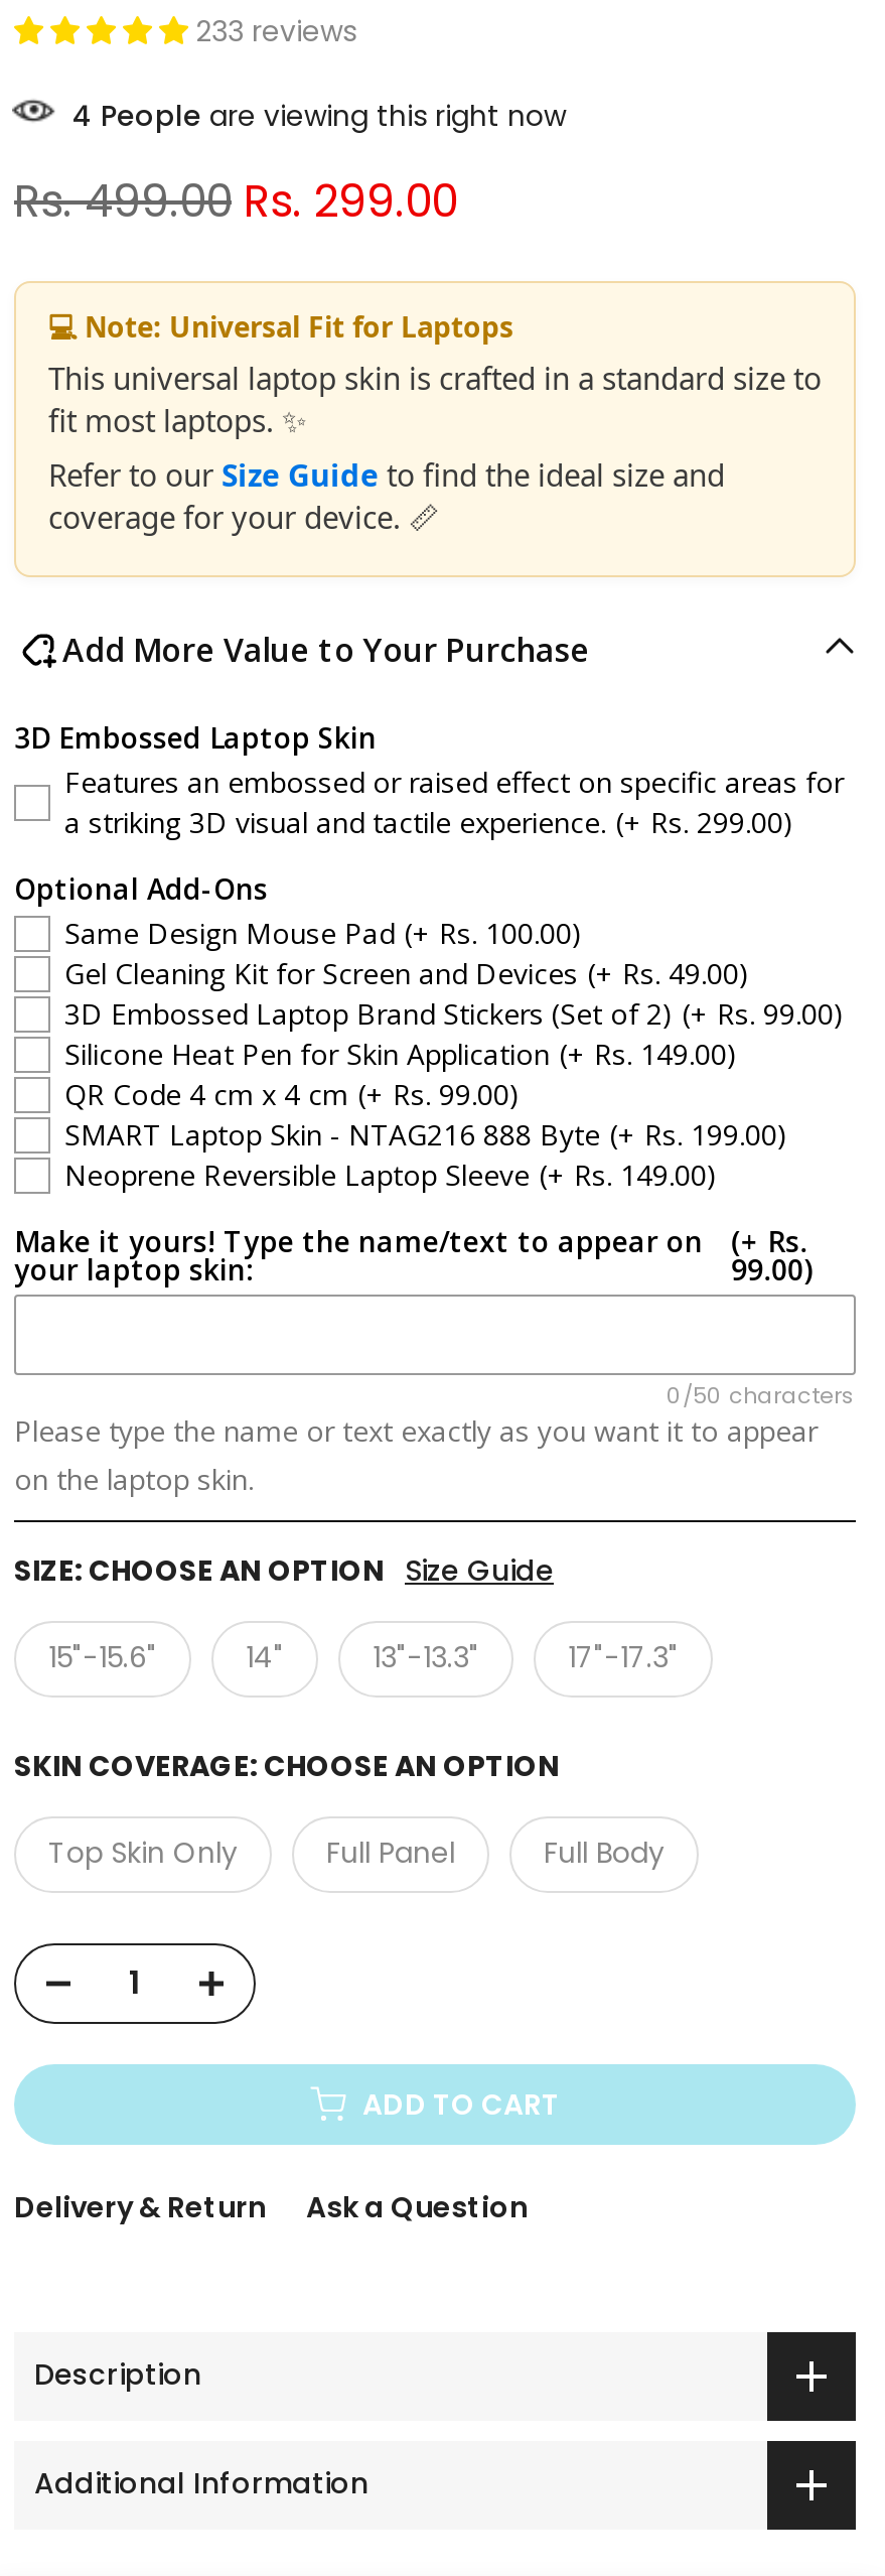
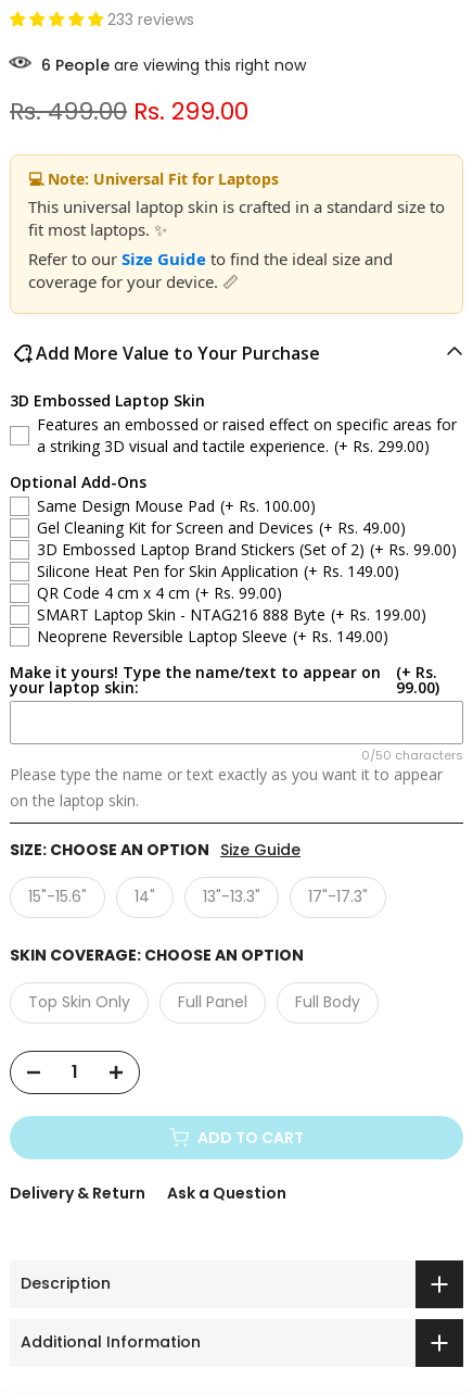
- 4 People are viewing this right now
+ 6 People are viewing this right now
